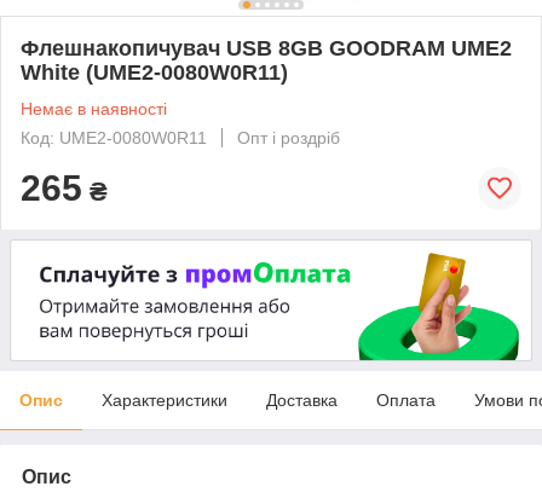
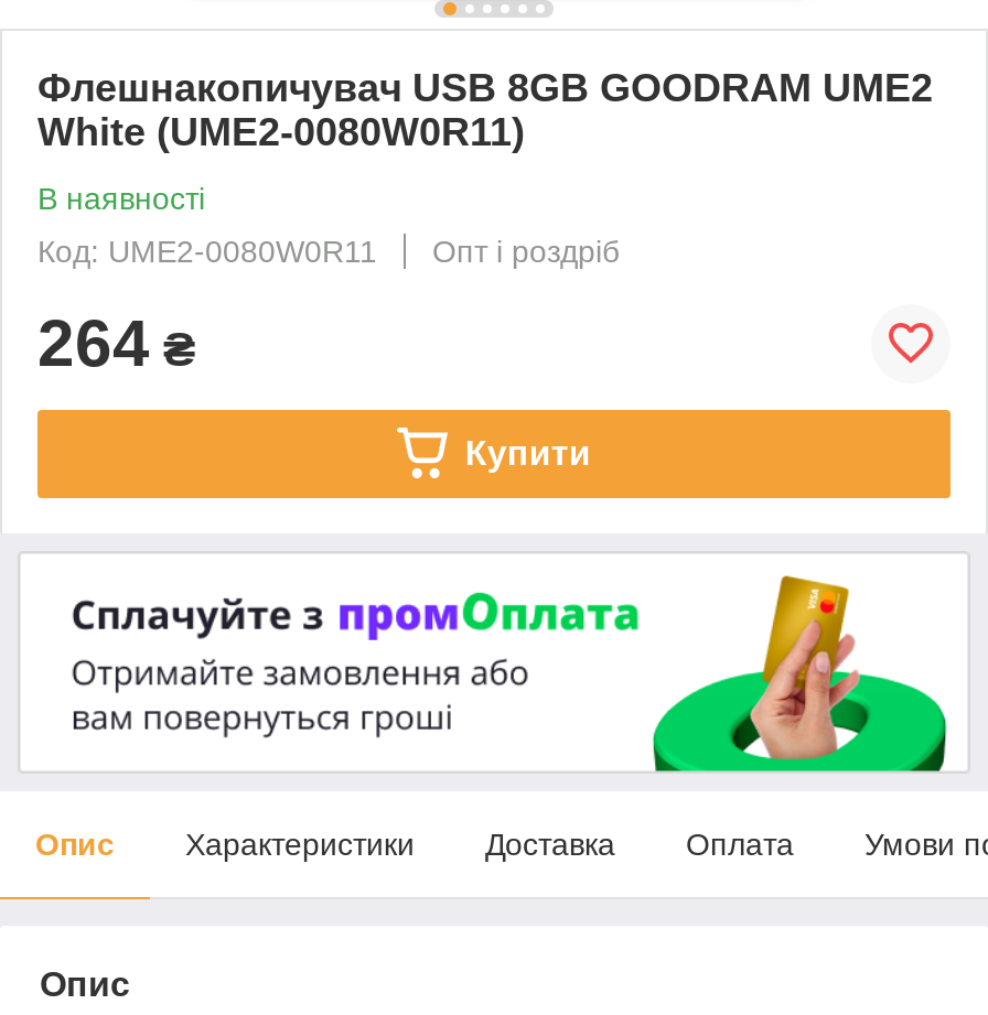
- Немає в наявності
+ В наявності

- 265 ₴
+ 264 ₴
+ Купити
